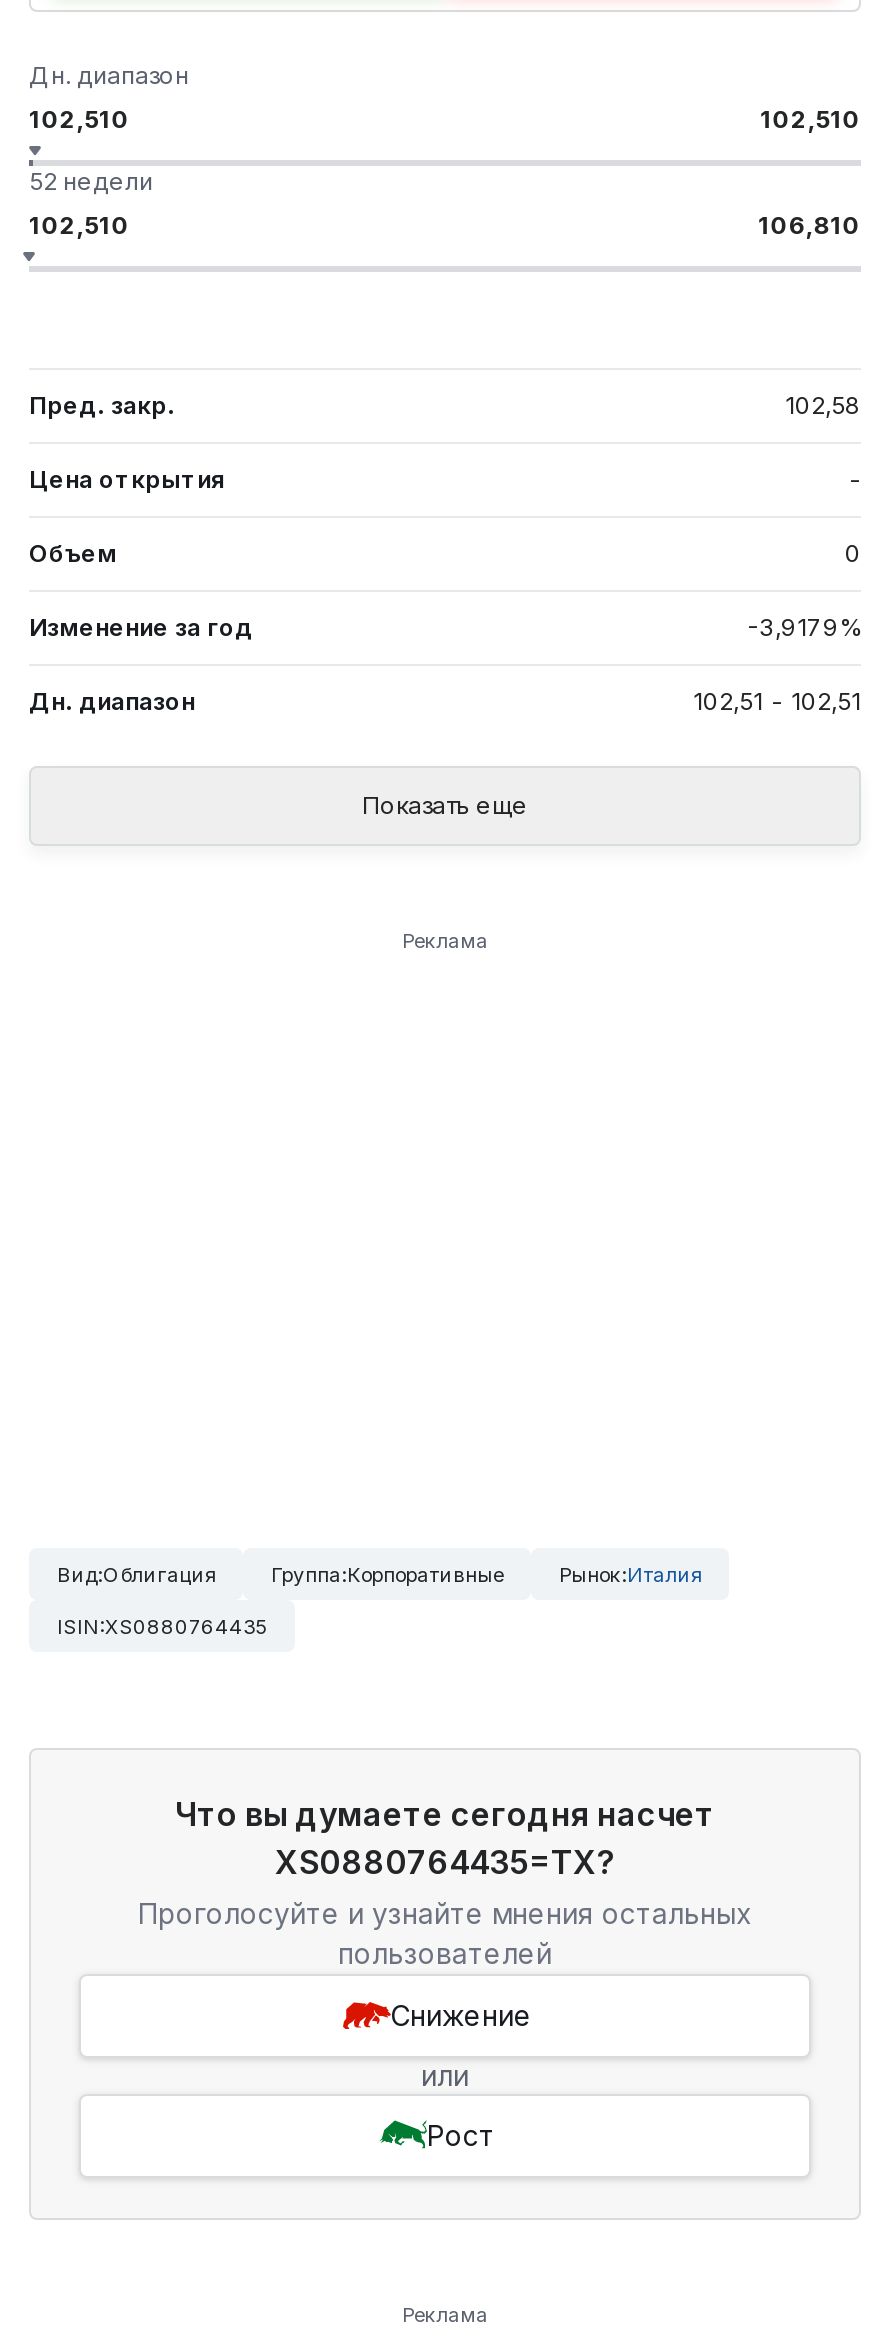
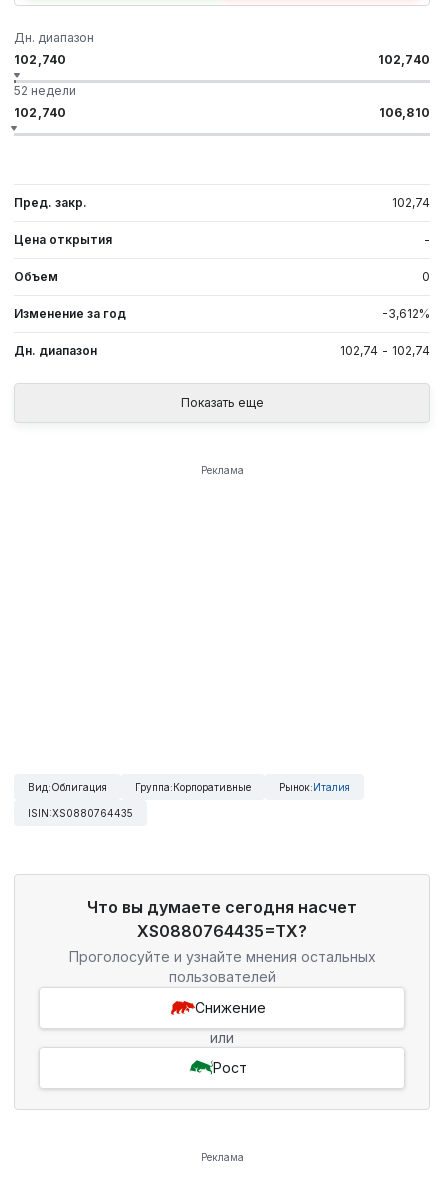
- 102,510
+ 102,740

- 102,510
+ 102,740

- 102,510
+ 102,740

- 102,58
+ 102,74

- -3,9179%
+ -3,612%

- 102,51 - 102,51
+ 102,74 - 102,74
